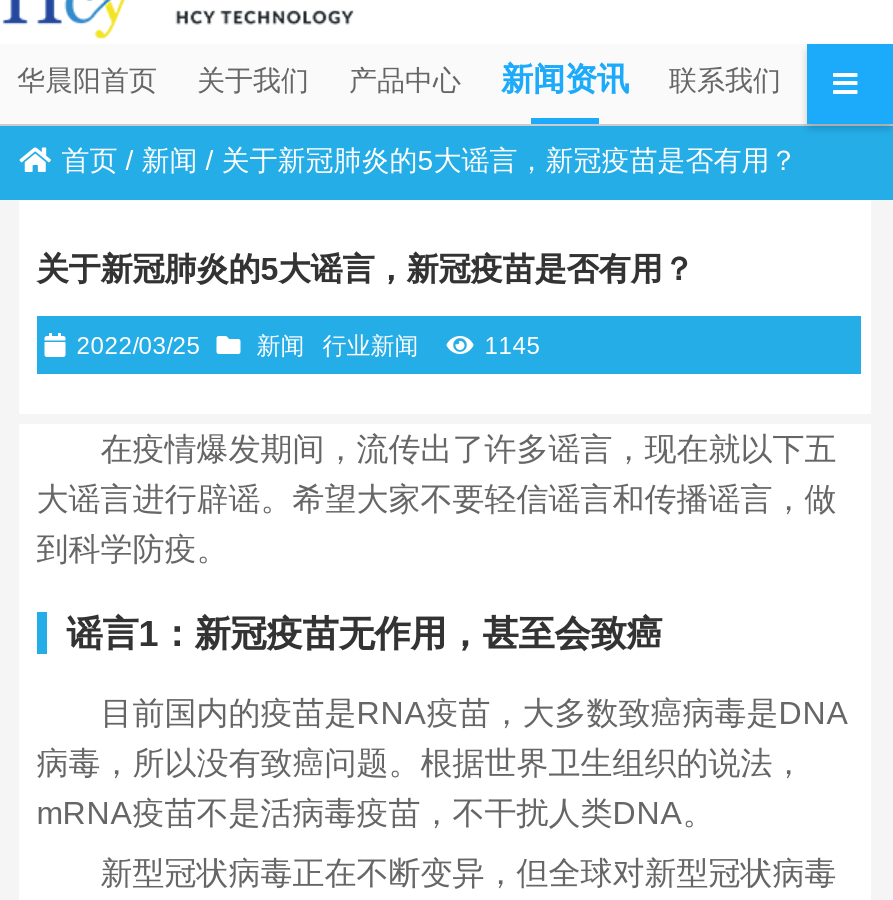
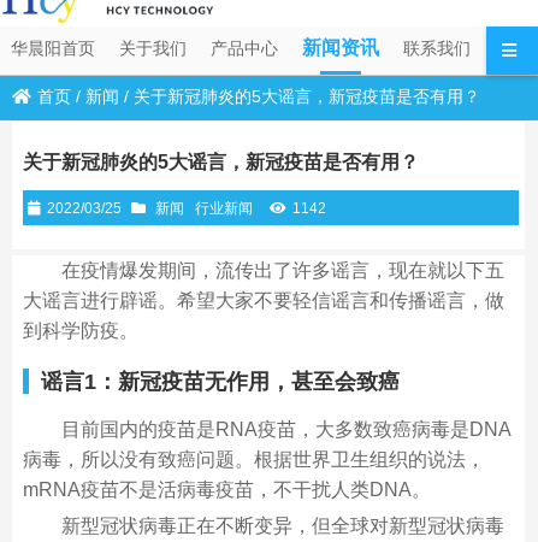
- 1145
+ 1142
